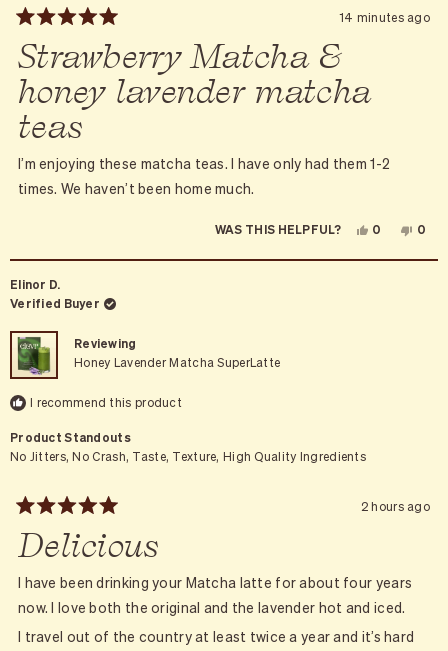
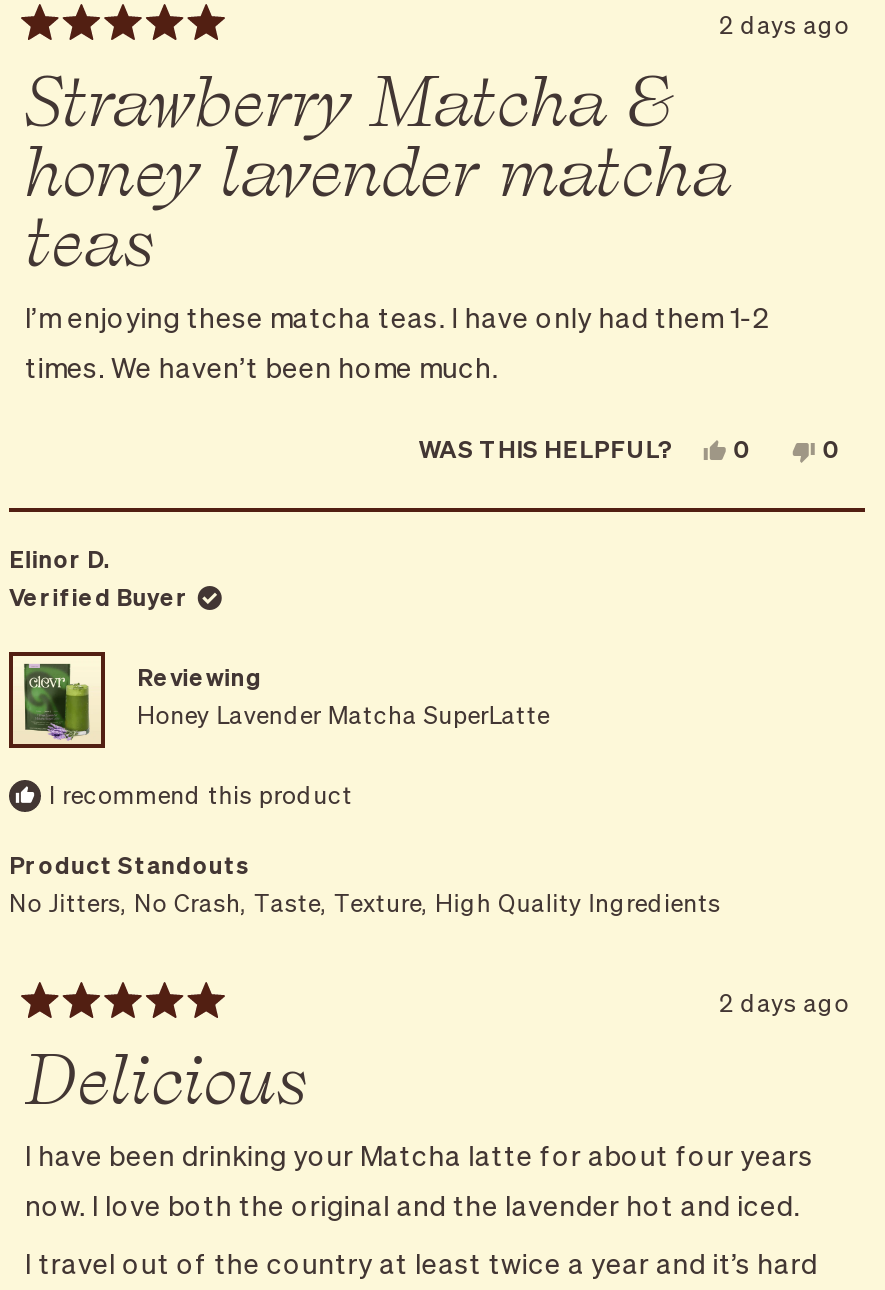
- 14 minutes ago
+ 2 days ago

- 2 hours ago
+ 2 days ago
